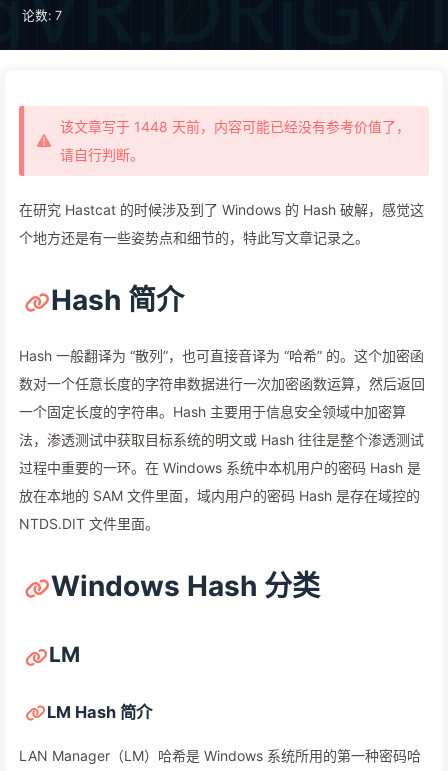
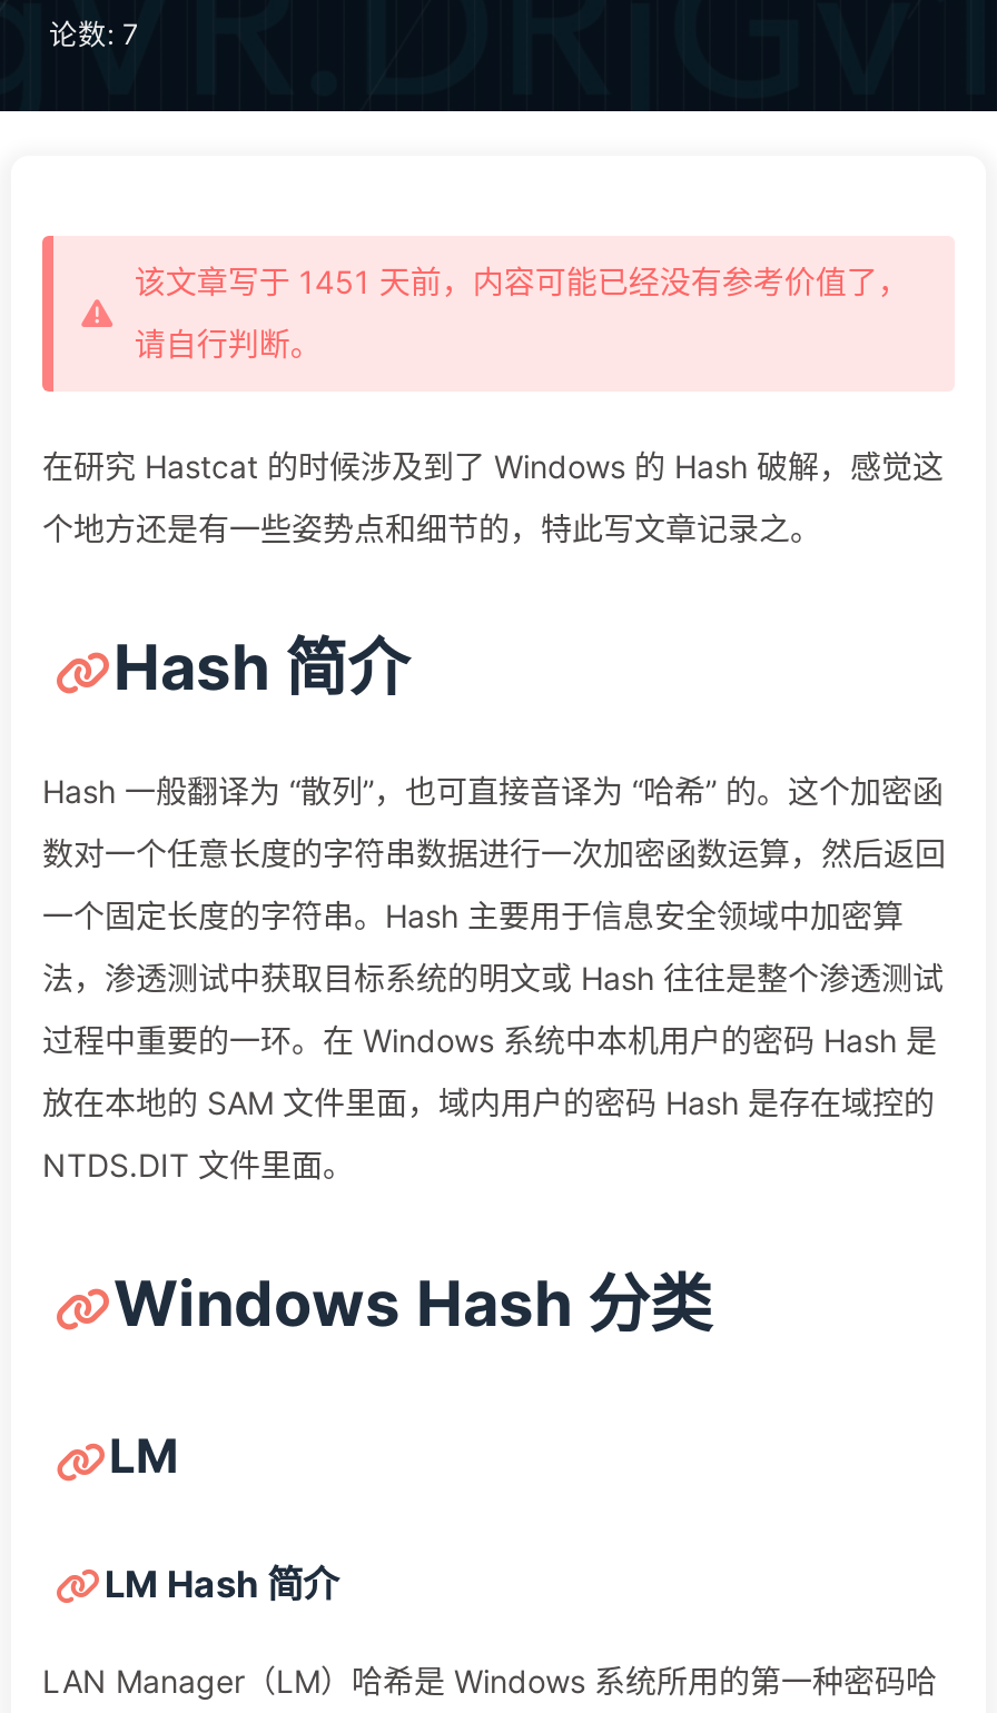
- 该文章写于 1448 天前，内容可能已经没有参考价值了，
+ 该文章写于 1451 天前，内容可能已经没有参考价值了，
